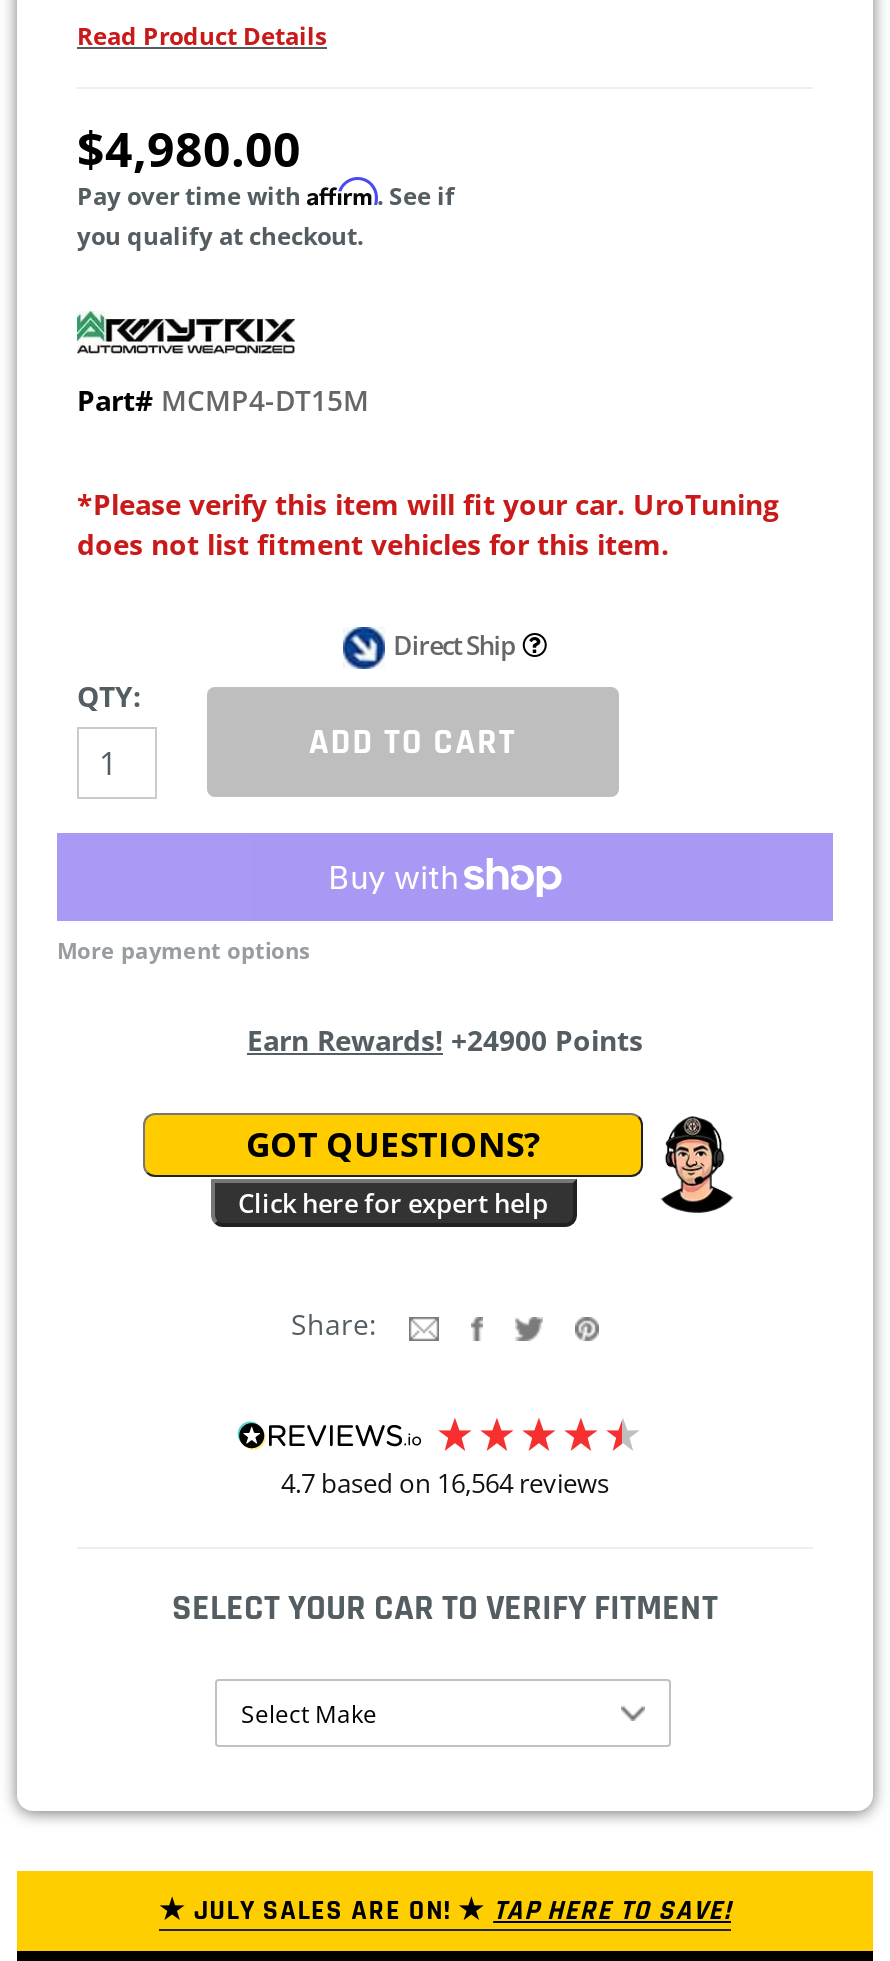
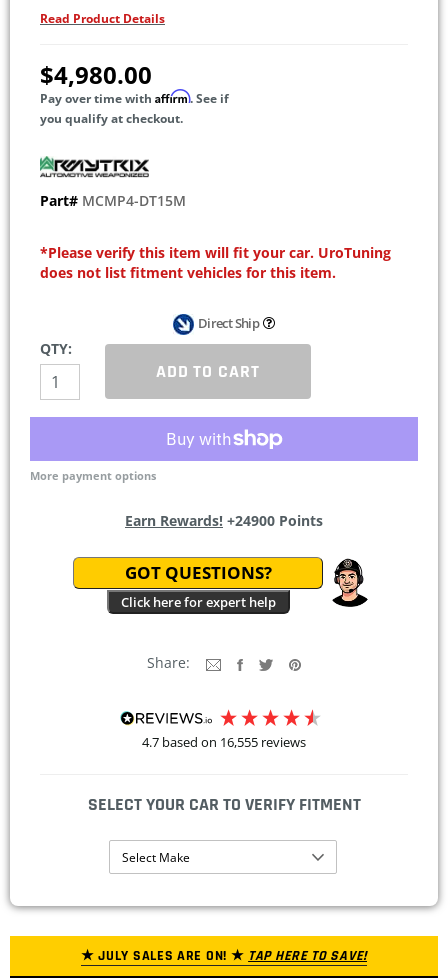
- 4.7 based on 16,564 reviews
+ 4.7 based on 16,555 reviews
